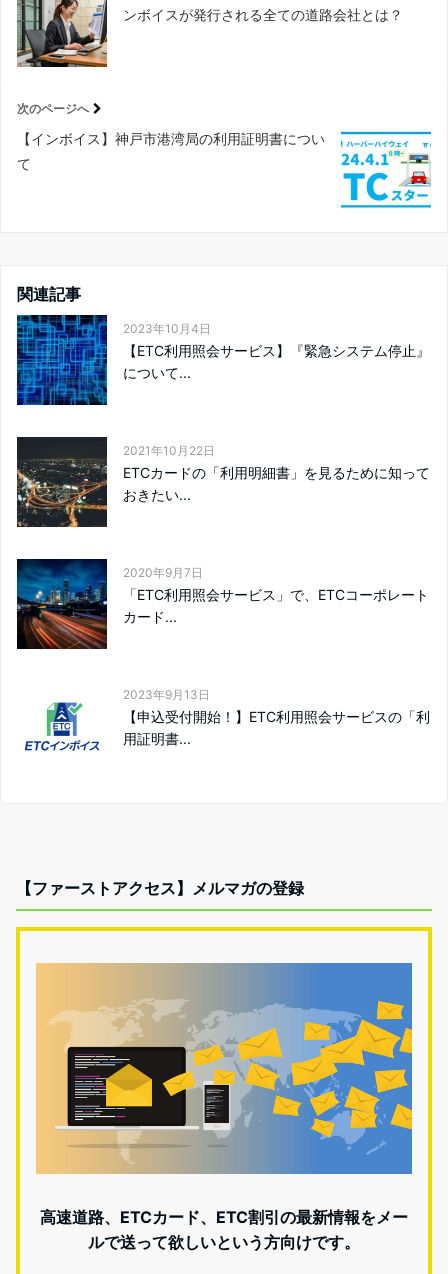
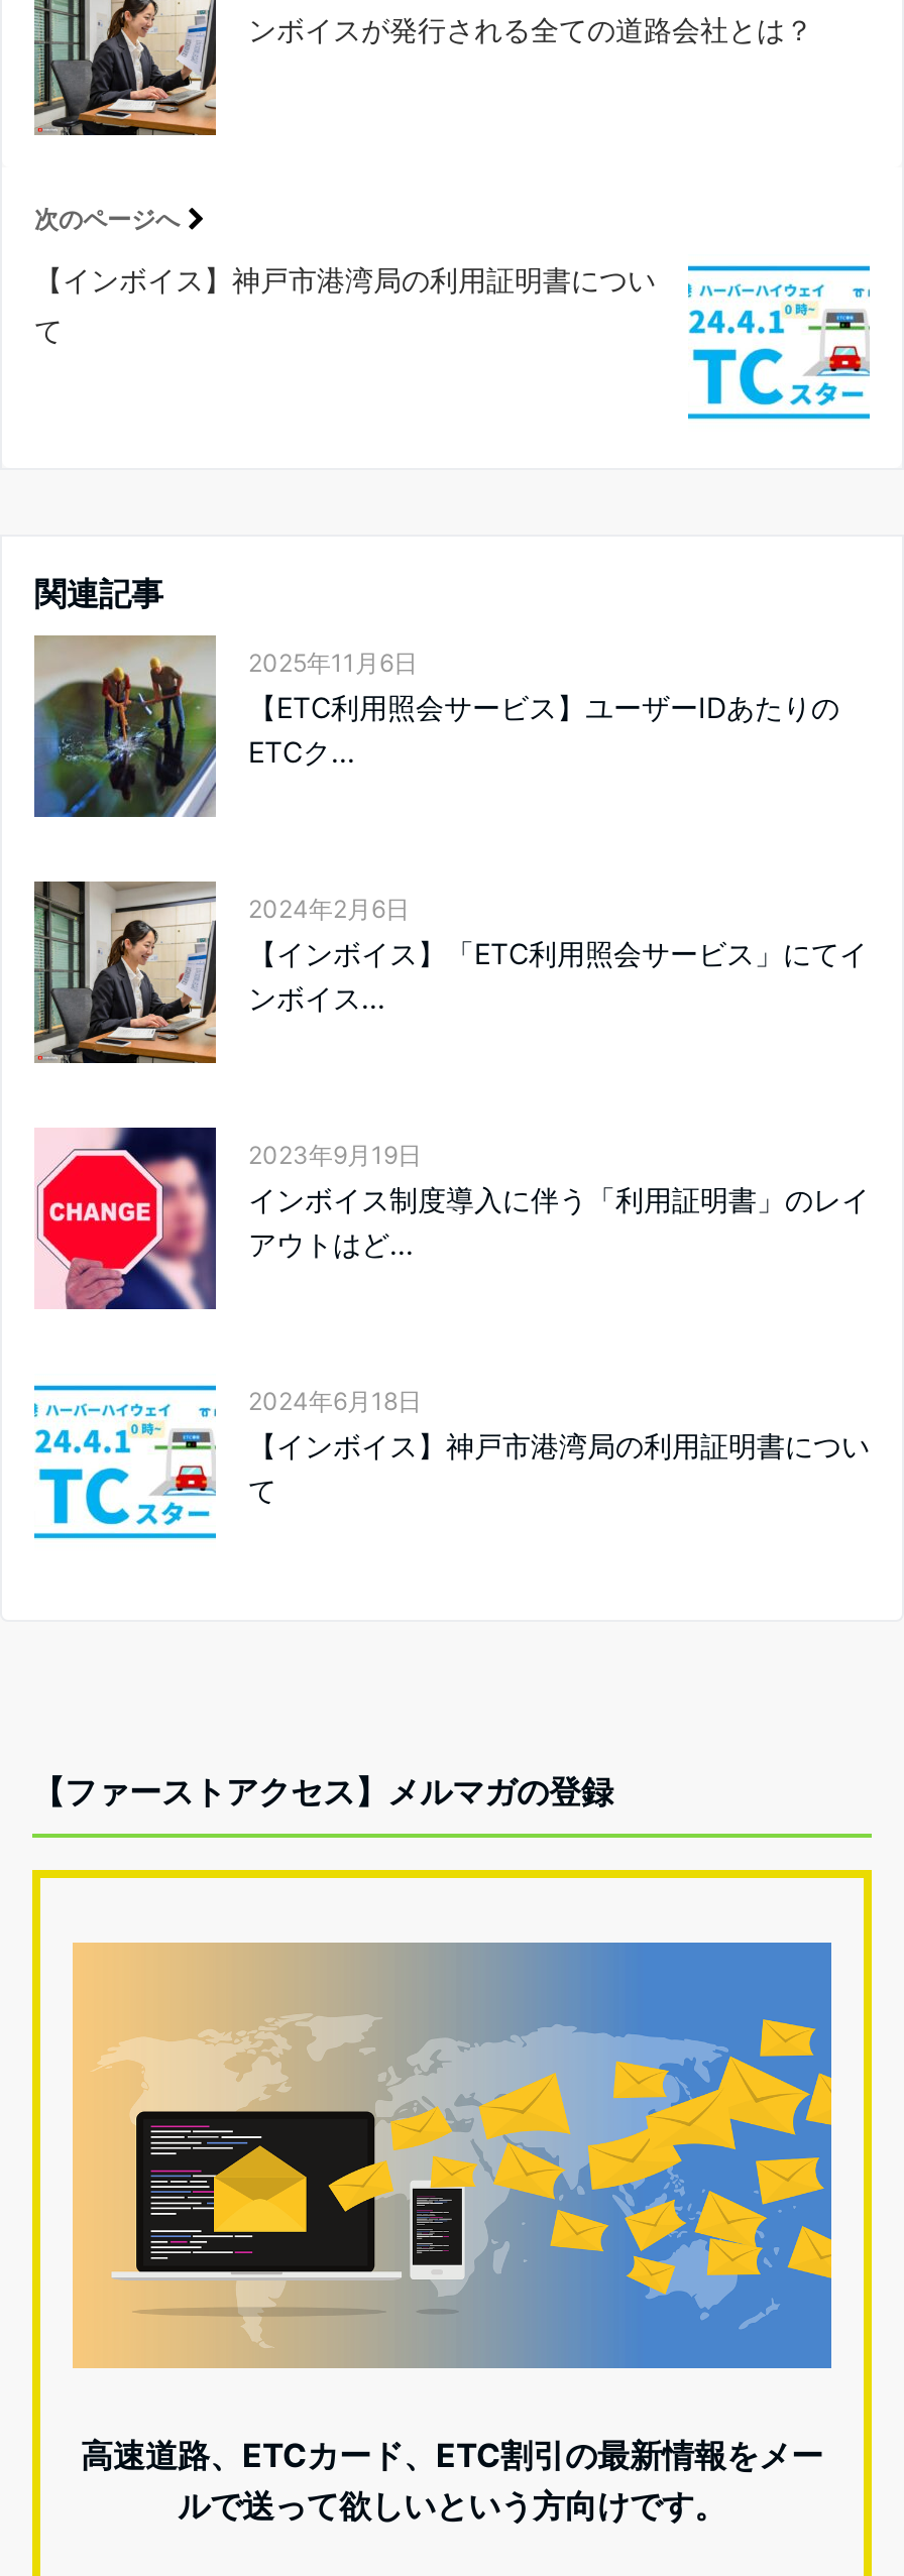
- [image]
- 2023年10月4日
- 【ETC利用照会サービス】『緊急システム停止』
- について...
+ [image]
+ 2025年11月6日
+ 【ETC利用照会サービス】ユーザーIDあたりの
+ ETCク...

- [image]
- 2021年10月22日
- ETCカードの「利用明細書」を見るために知って
- おきたい...
+ [image]
+ 2024年2月6日
+ 【インボイス】「ETC利用照会サービス」にてイ
+ ンボイス...

- [image]
- 2020年9月7日
- 「ETC利用照会サービス」で、ETCコーポレート
- カード...
+ [image]
+ 2023年9月19日
+ インボイス制度導入に伴う「利用証明書」のレイ
+ アウトはど...

- [image]
- 2023年9月13日
- 【申込受付開始！】ETC利用照会サービスの「利
- 用証明書...
+ [image]
+ 2024年6月18日
+ 【インボイス】神戸市港湾局の利用証明書につい
+ て
